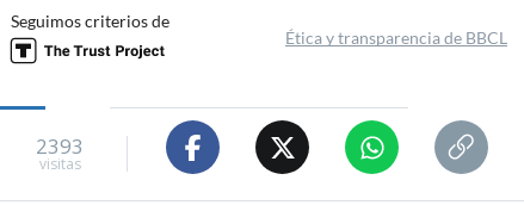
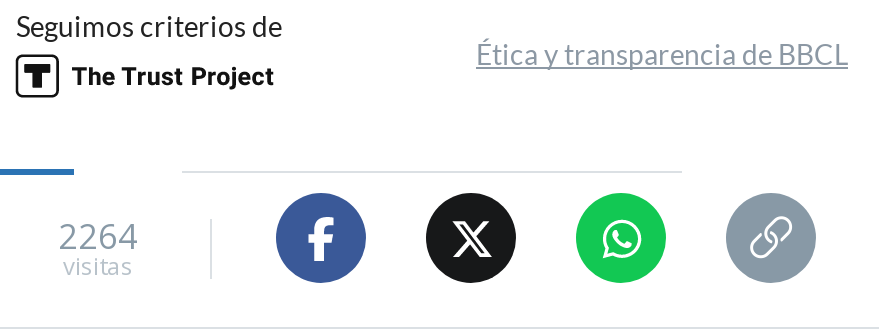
- 2393
+ 2264
